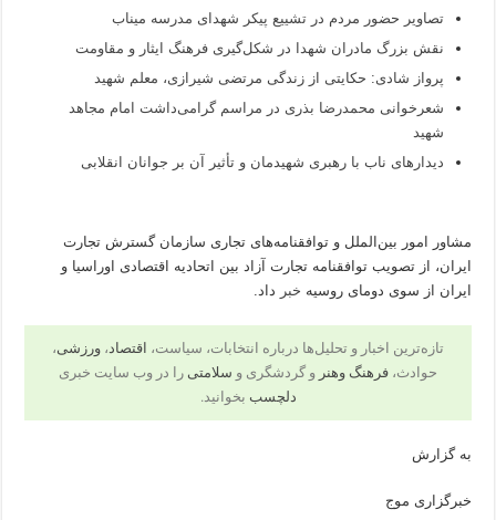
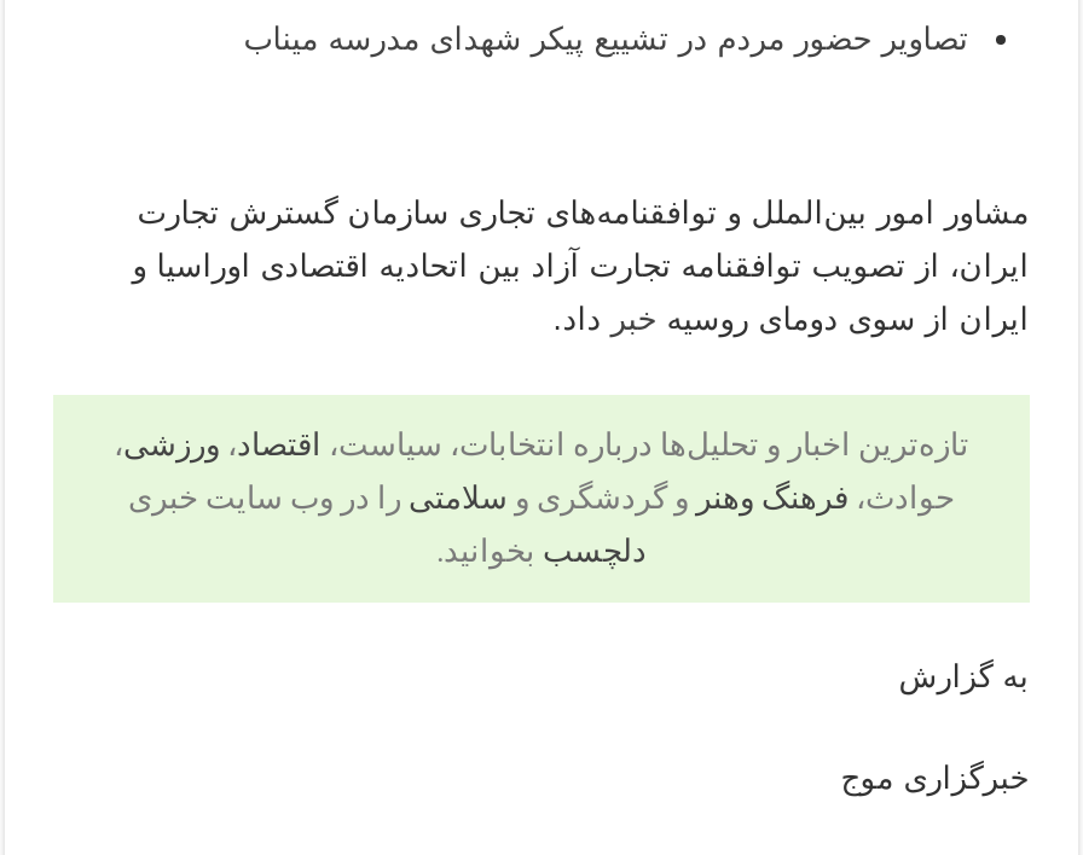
- نقش بزرگ مادران شهدا در شکل‌گیری فرهنگ ایثار و مقاومت
- پرواز شادی: حکایتی از زندگی مرتضی شیرازی، معلم شهید
- شعرخوانی محمدرضا بذری در مراسم گرامی‌داشت امام مجاهد
- شهید
- دیدارهای ناب با رهبری شهیدمان و تأثیر آن بر جوانان انقلابی
